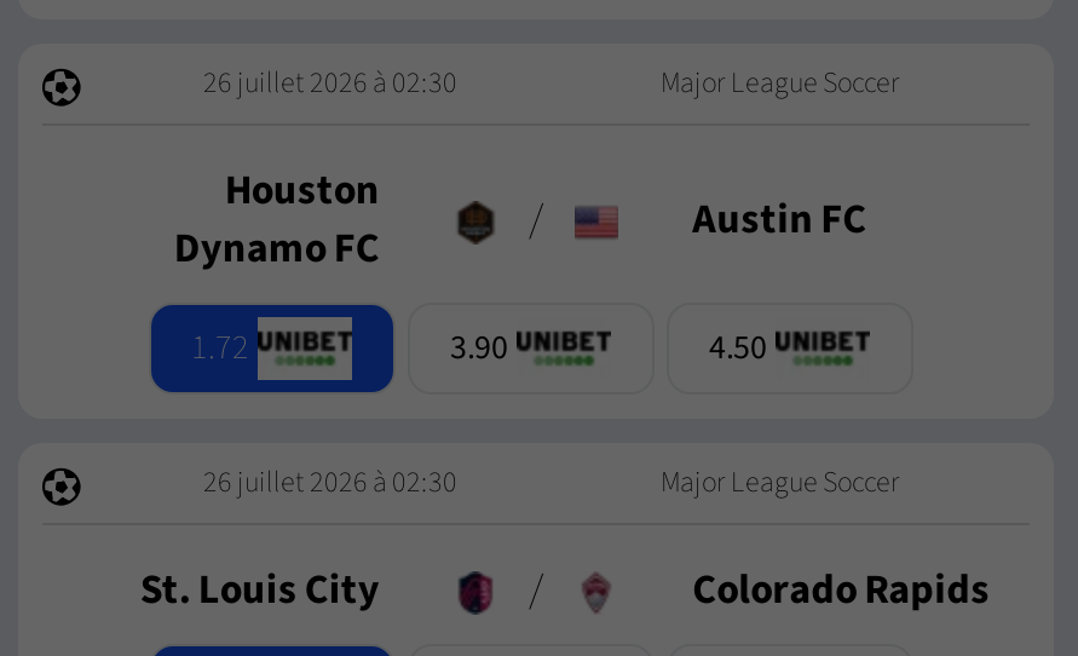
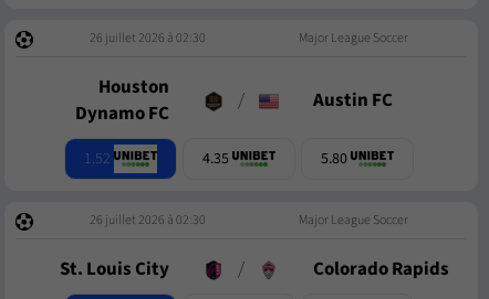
- 1.72
+ 1.52

- 3.90
+ 4.35

- 4.50
+ 5.80
